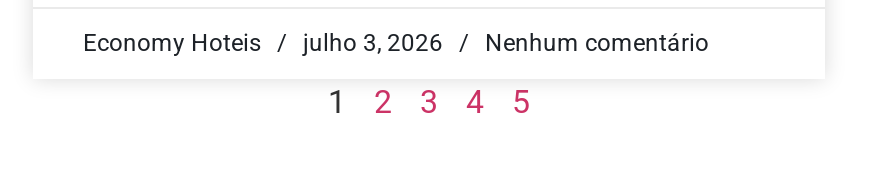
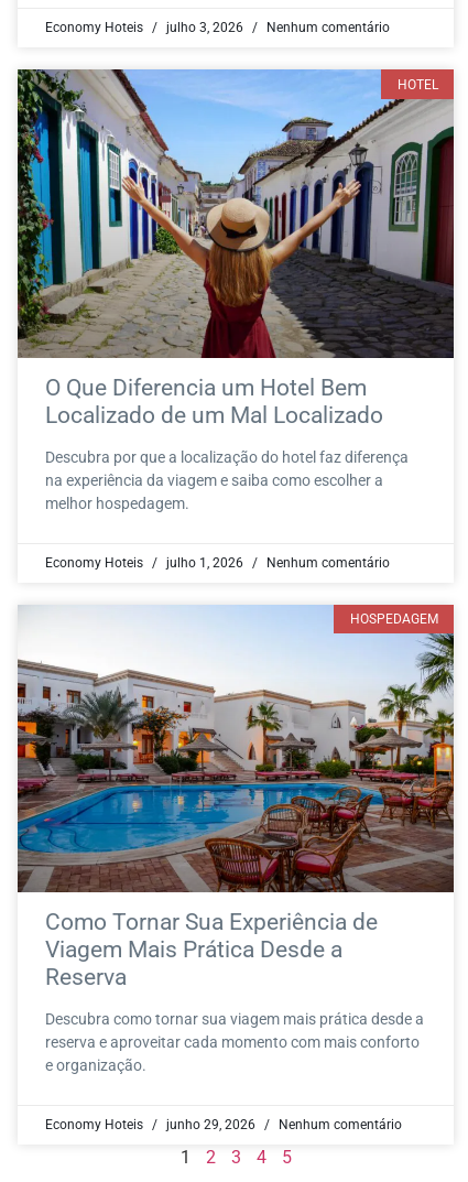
+ [image]
+ HOTEL

+ [image]
+ HOSPEDAGEM

+ O Que Diferencia um Hotel Bem
+ Localizado de um Mal Localizado
+ Descubra por que a localização do hotel faz diferença
+ na experiência da viagem e saiba como escolher a
+ melhor hospedagem.
+ Economy Hoteis
+ julho 1, 2026
+ Nenhum comentário

+ Como Tornar Sua Experiência de
+ Viagem Mais Prática Desde a
+ Reserva
+ Descubra como tornar sua viagem mais prática desde a
+ reserva e aproveitar cada momento com mais conforto
+ e organização.
+ Economy Hoteis
+ junho 29, 2026
+ Nenhum comentário
